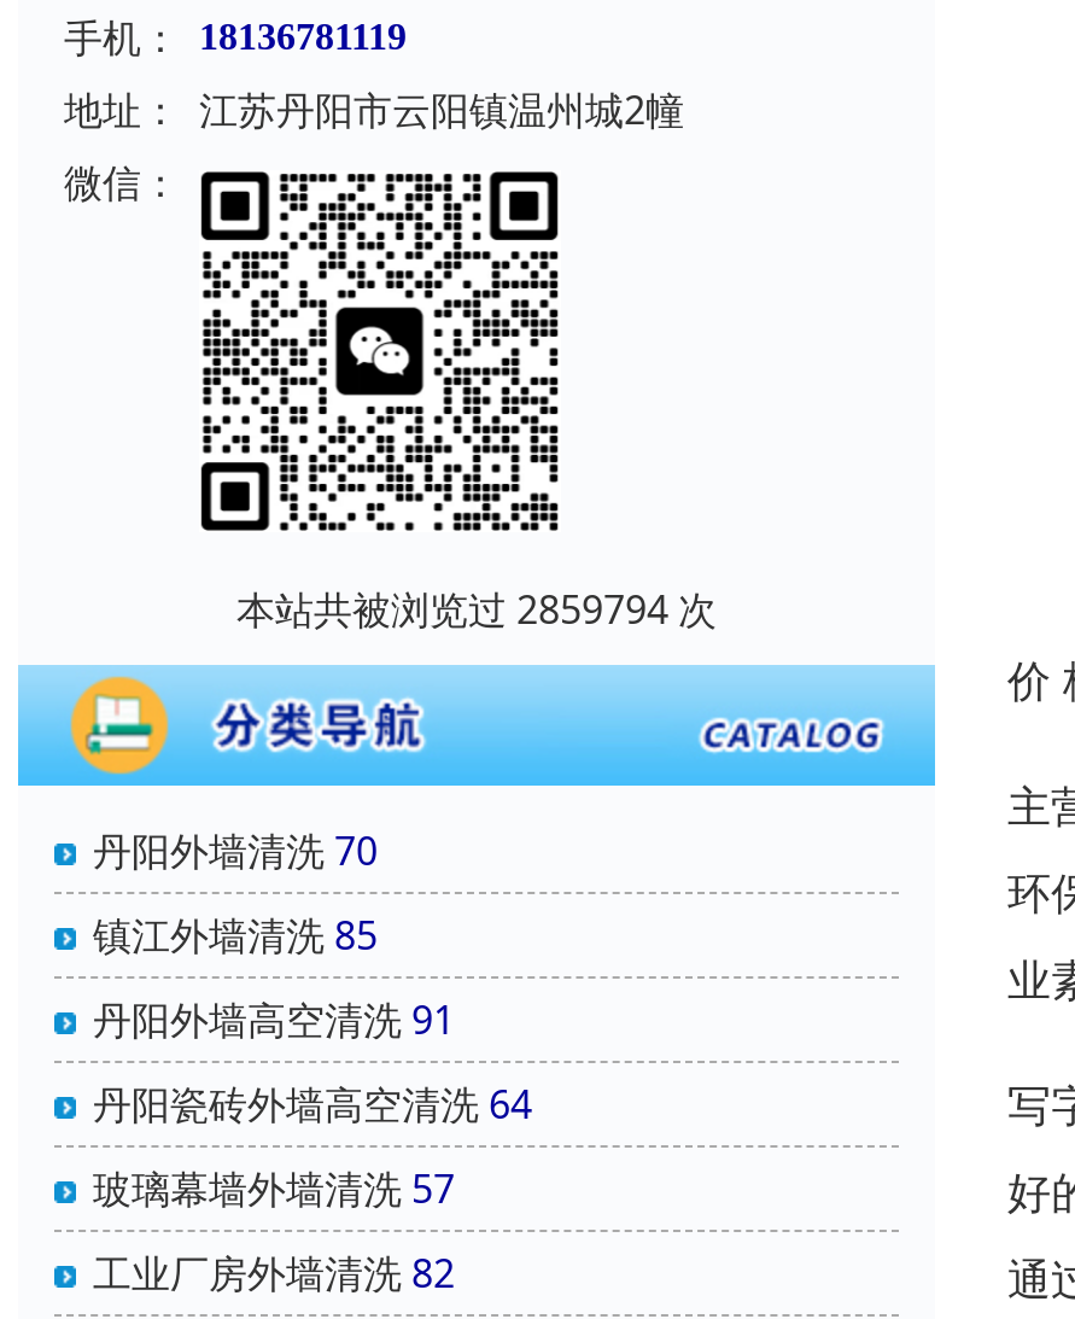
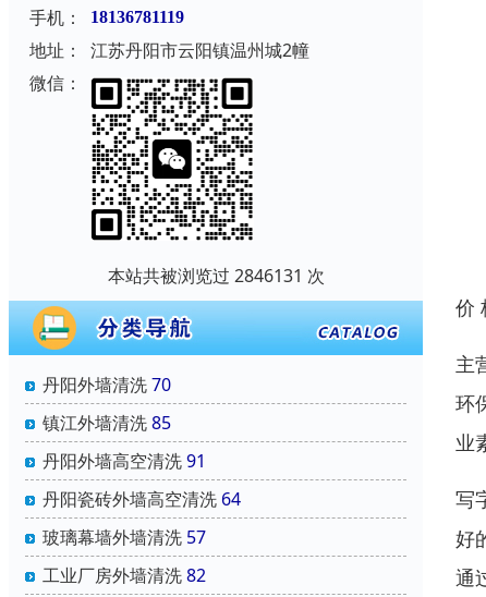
- 本站共被浏览过 2859794 次
+ 本站共被浏览过 2846131 次
